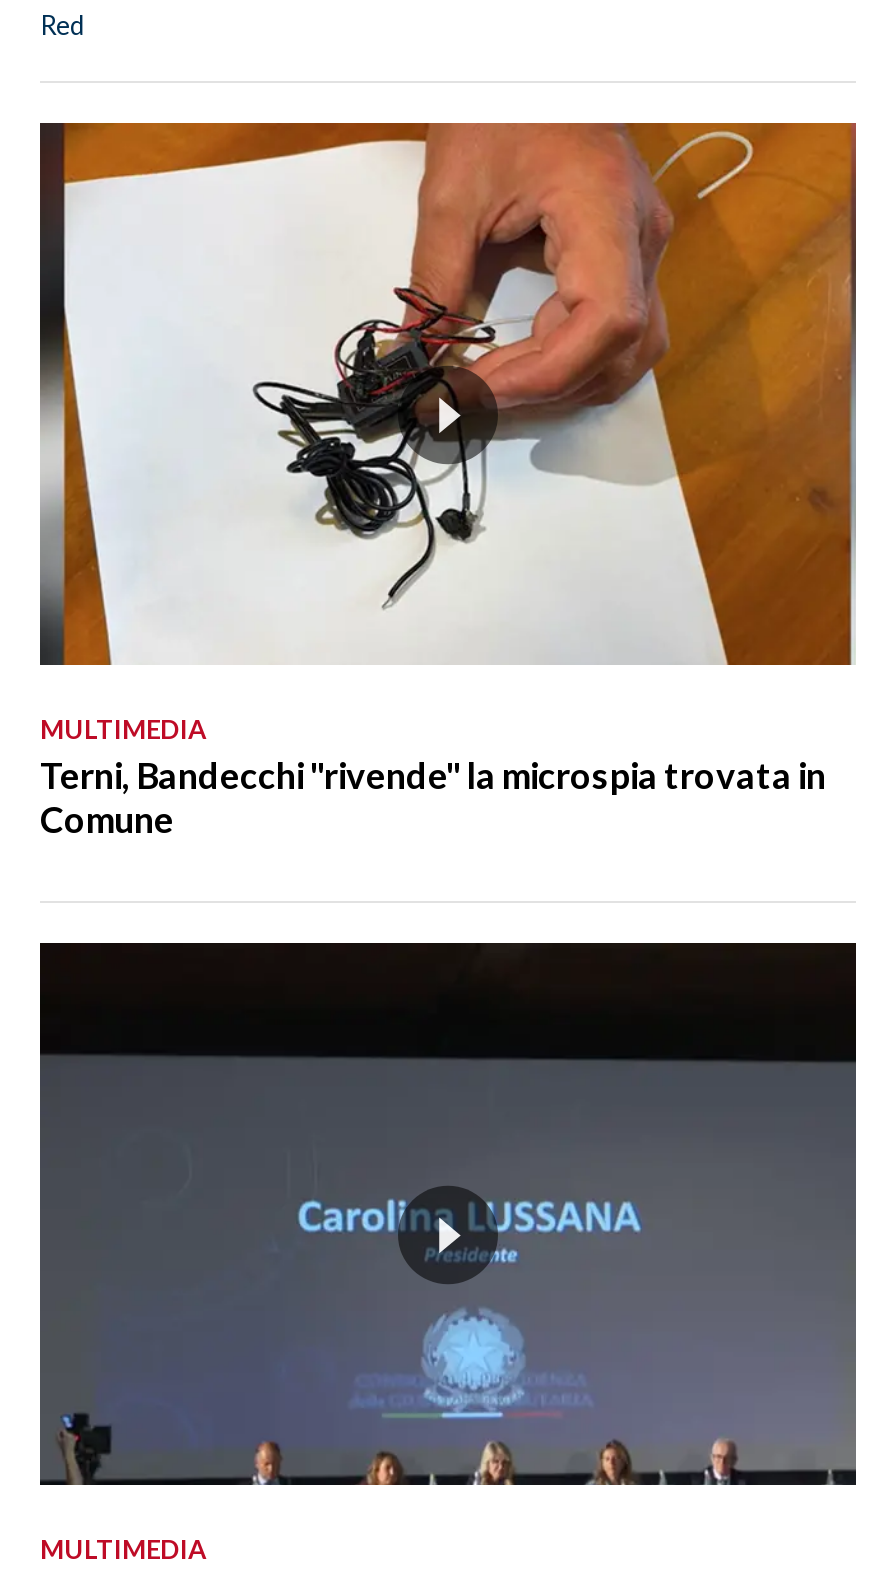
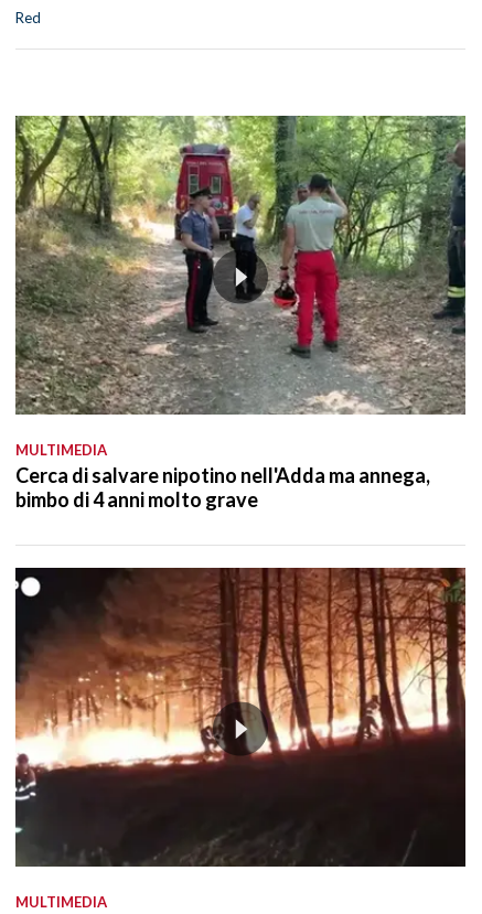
- [image]
+ [image]

- Terni, Bandecchi "rivende" la microspia trovata in
- Comune
+ Cerca di salvare nipotino nell'Adda ma annega,
+ bimbo di 4 anni molto grave

- [image]
+ [image]
